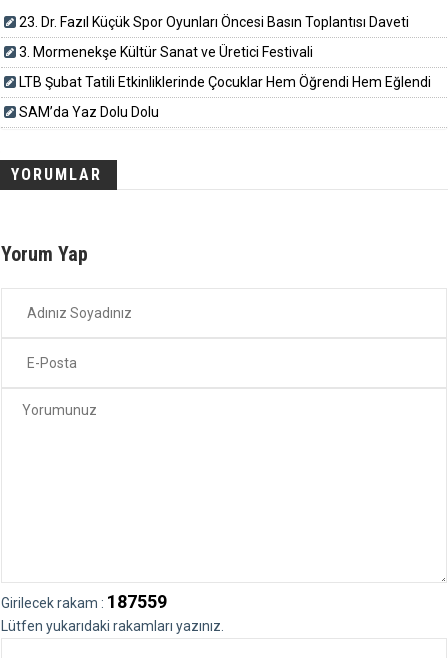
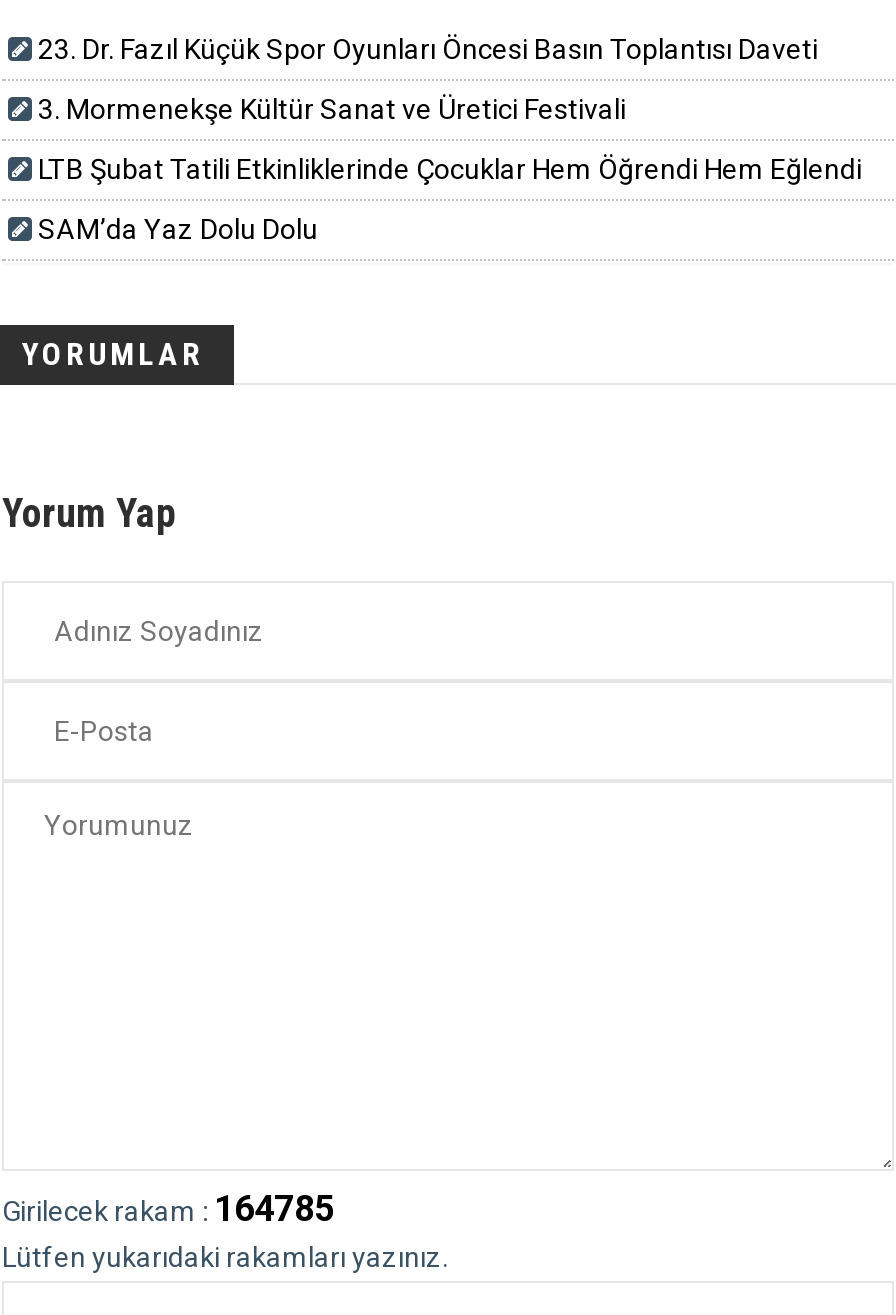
- Girilecek rakam : 187559
+ Girilecek rakam : 164785
